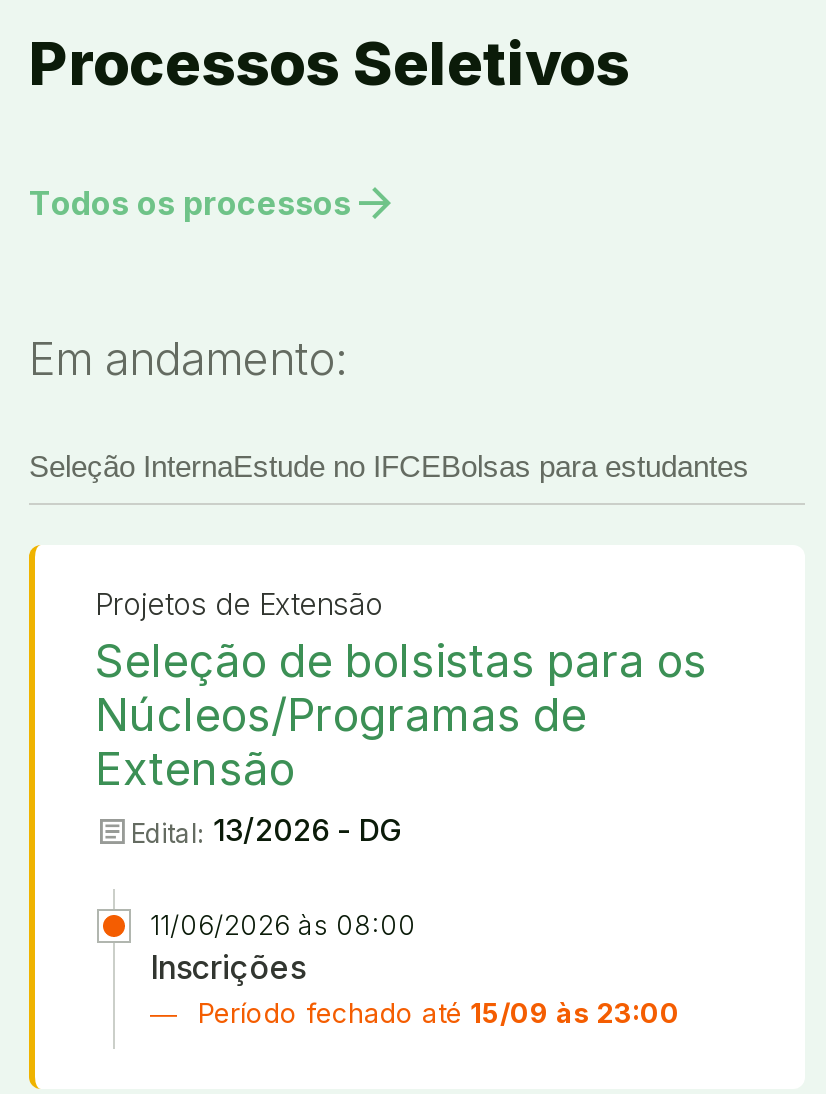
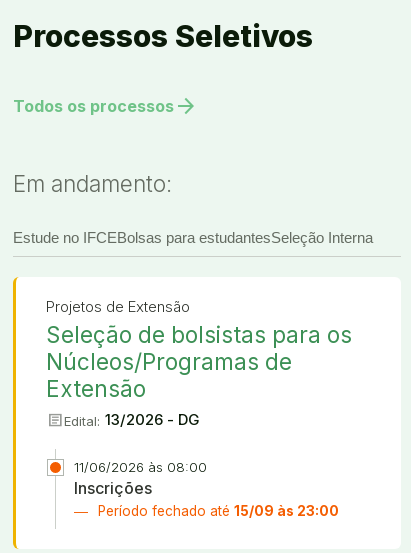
- Seleção InternaEstude no IFCEBolsas para estudantes
+ Estude no IFCEBolsas para estudantesSeleção Interna
